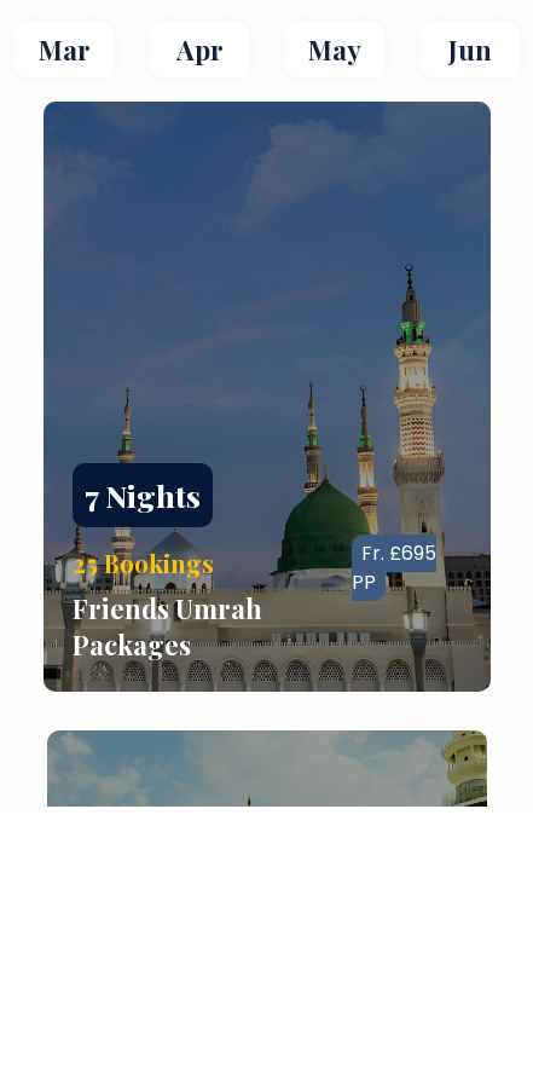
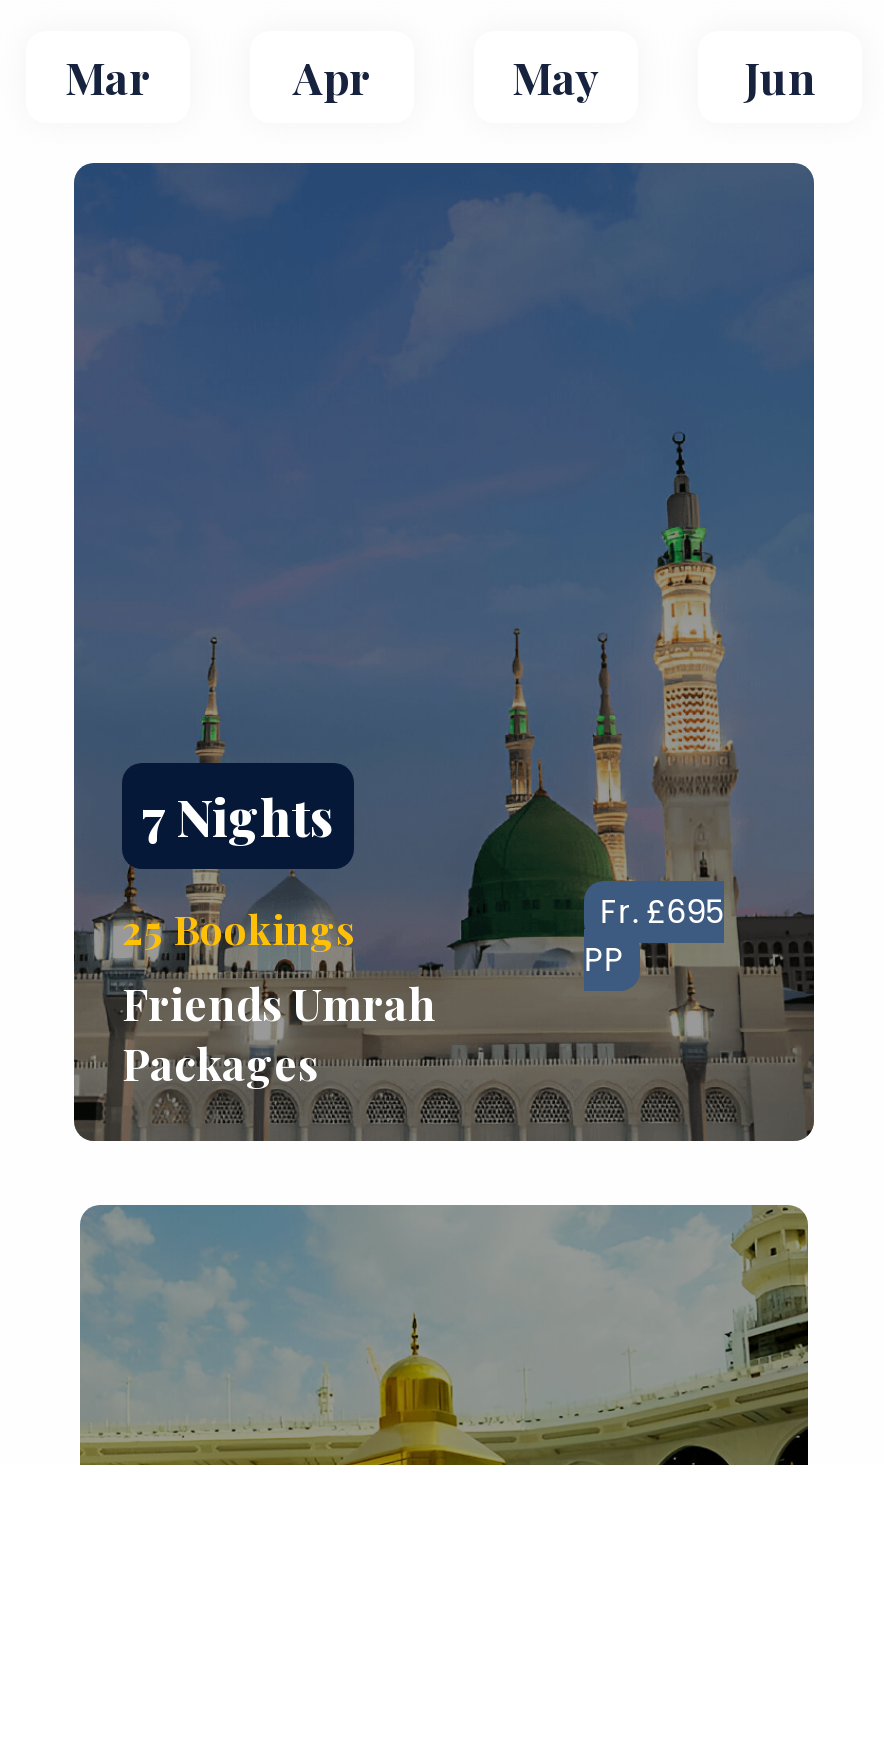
+ [image]
